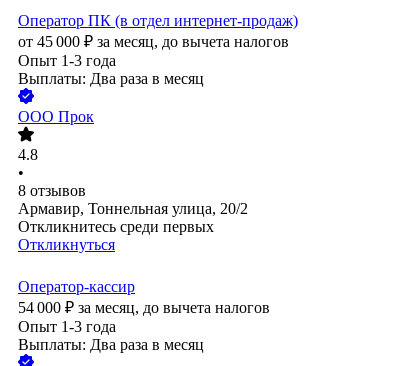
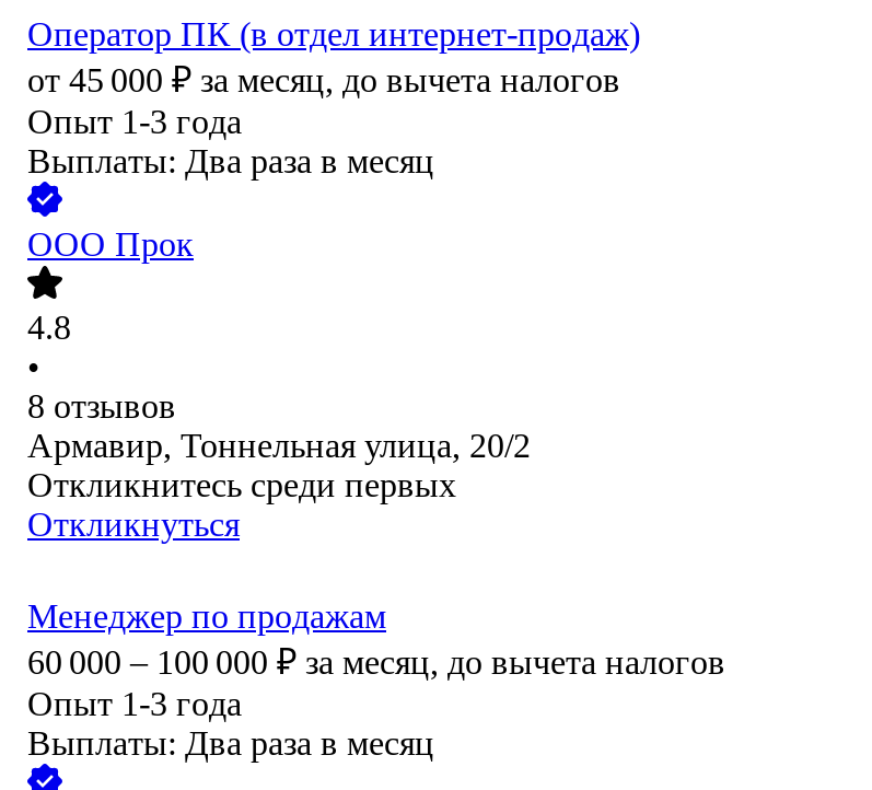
- Оператор-кассир
- 54 000 ₽ за месяц, до вычета налогов
+ Менеджер по продажам
+ 60 000 – 100 000 ₽ за месяц, до вычета налогов
